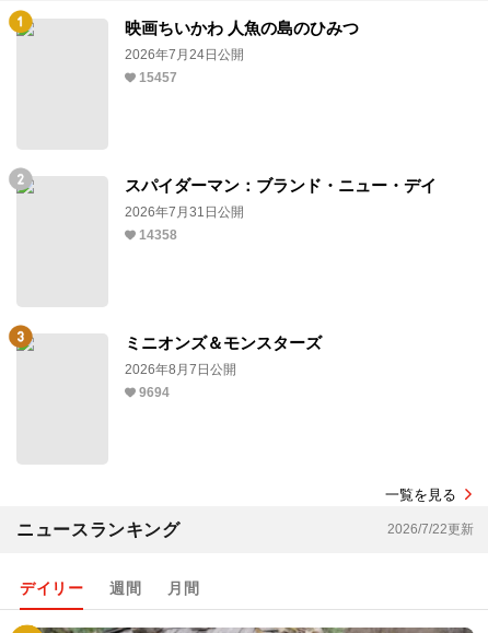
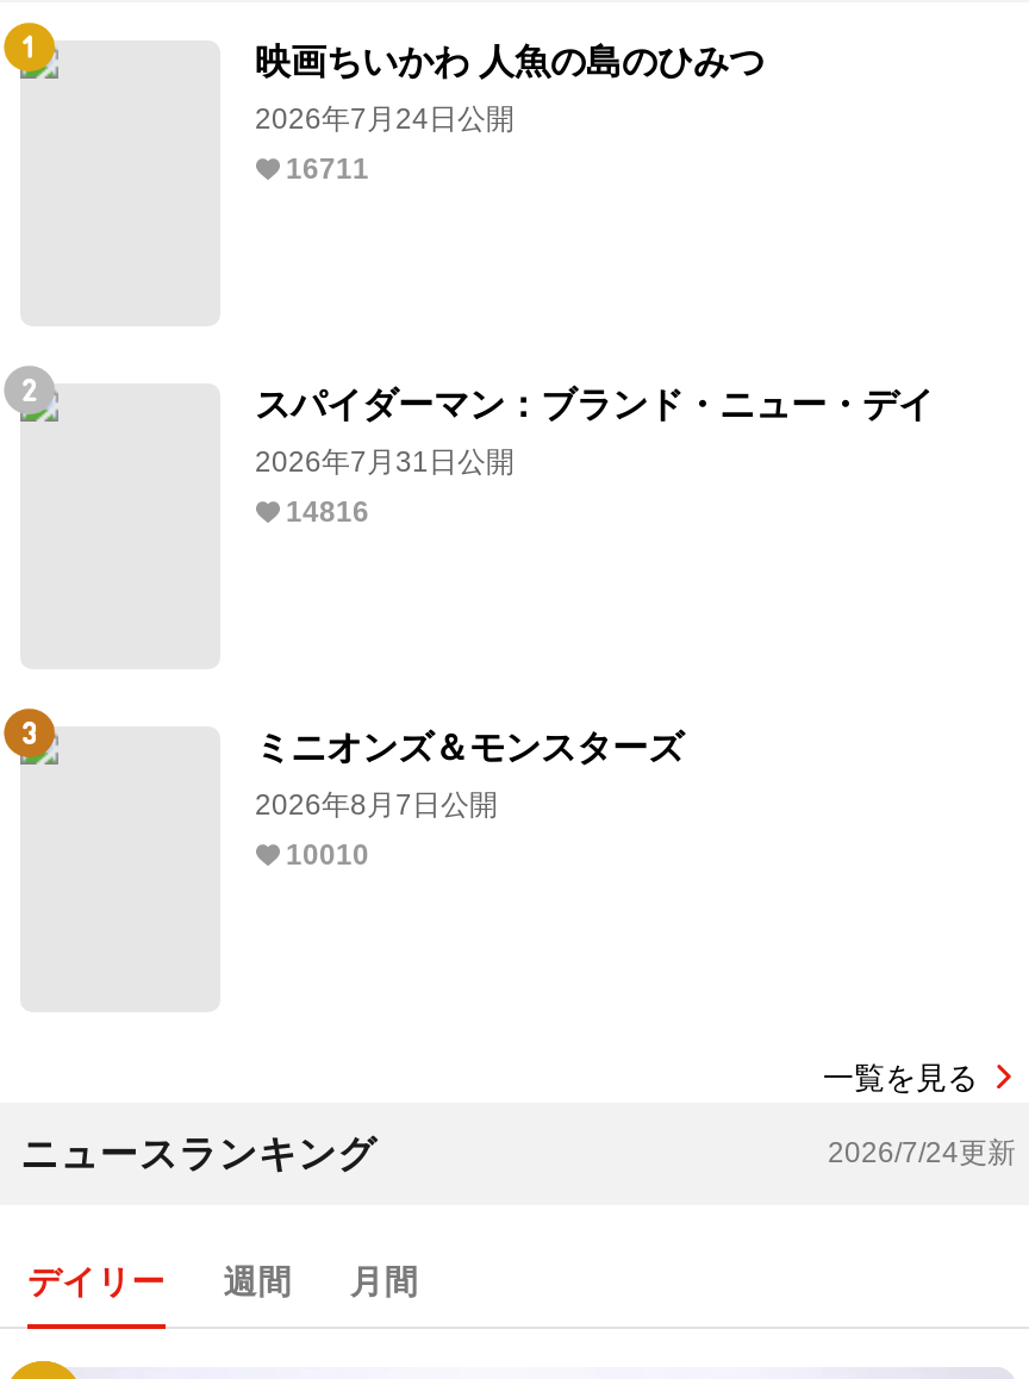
- 15457
+ 16711

- 14358
+ 14816

- 9694
+ 10010

- 2026/7/22更新
+ 2026/7/24更新
